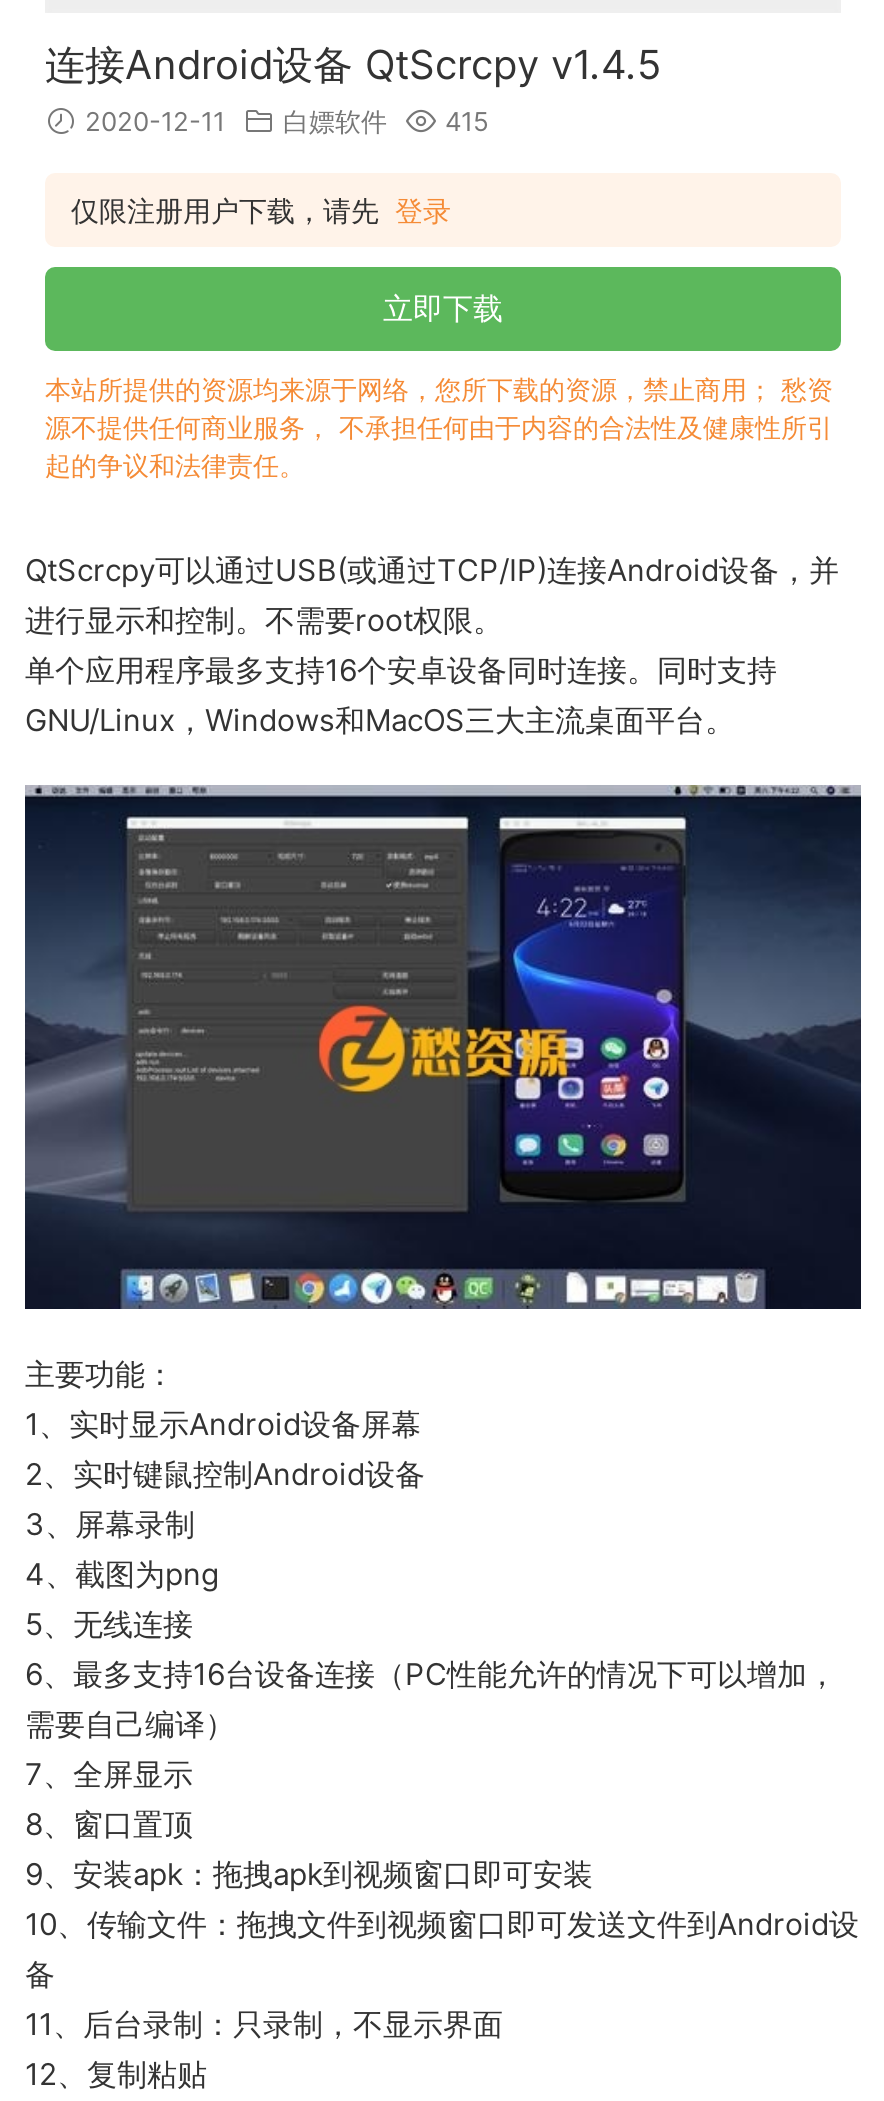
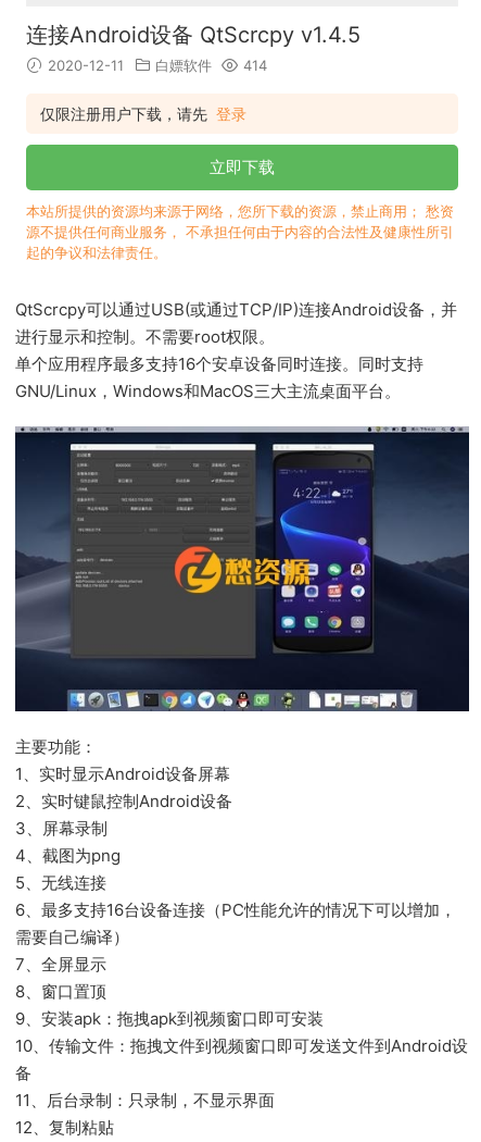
- 2020-12-11 白嫖软件 415
+ 2020-12-11 白嫖软件 414
